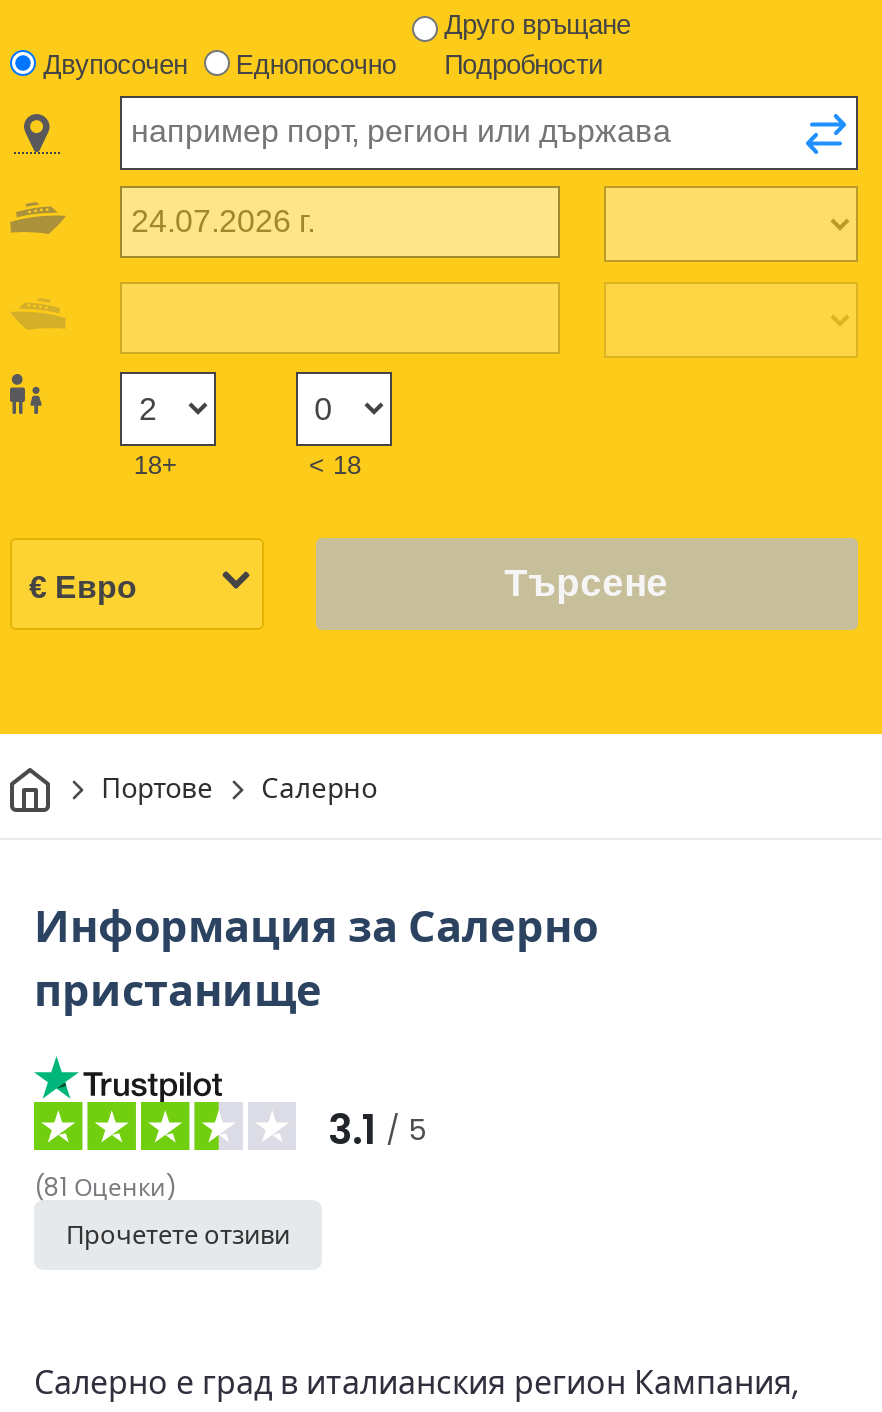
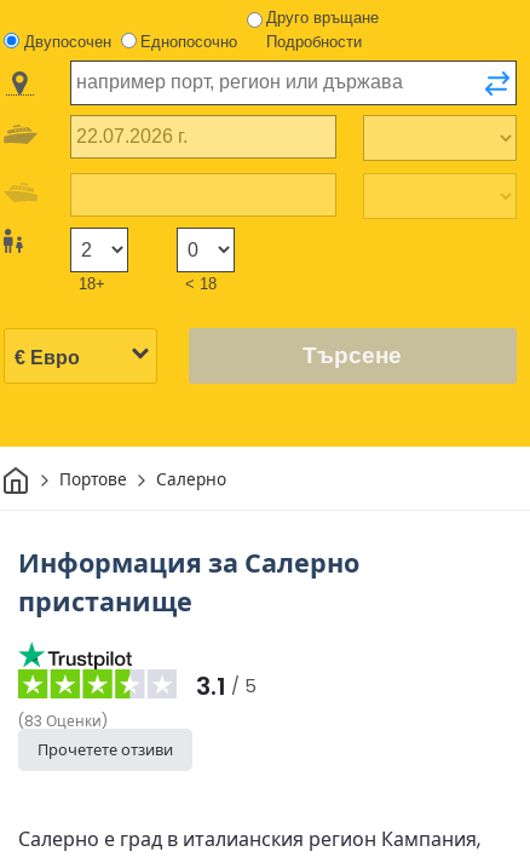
- (81 Оценки)
+ (83 Оценки)
